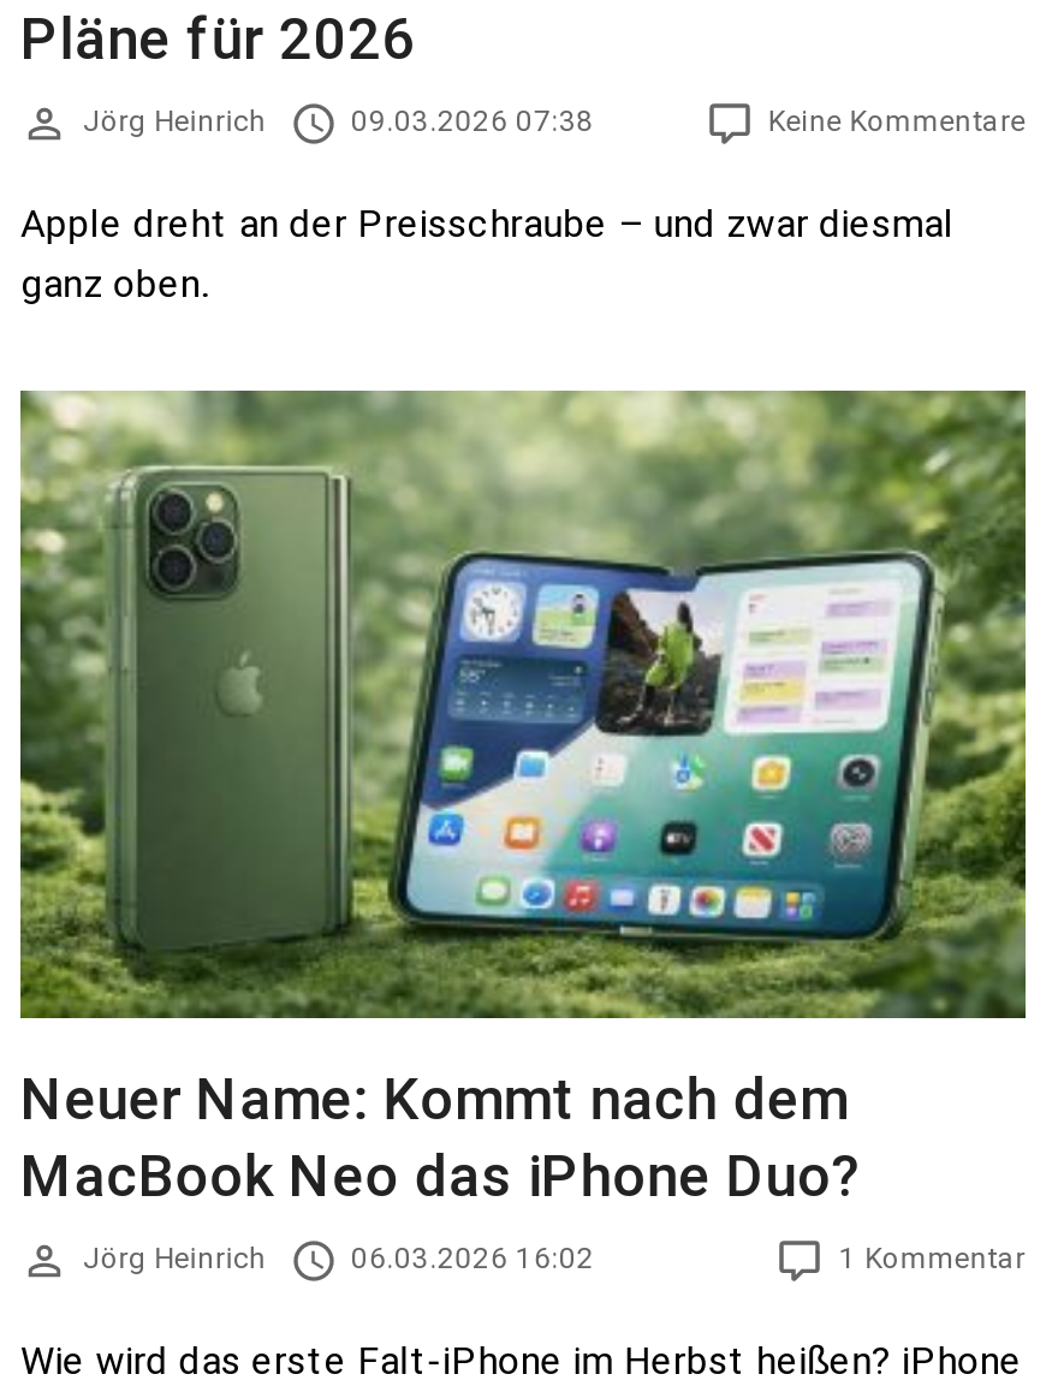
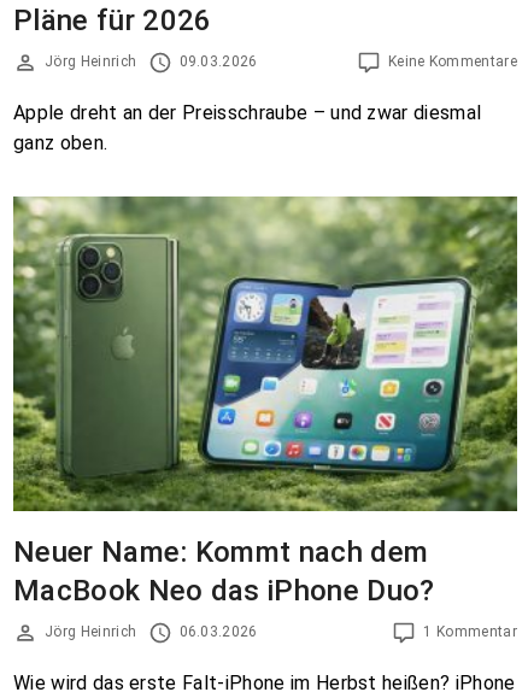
- 09.03.2026 07:38
+ 09.03.2026

- 06.03.2026 16:02
+ 06.03.2026
